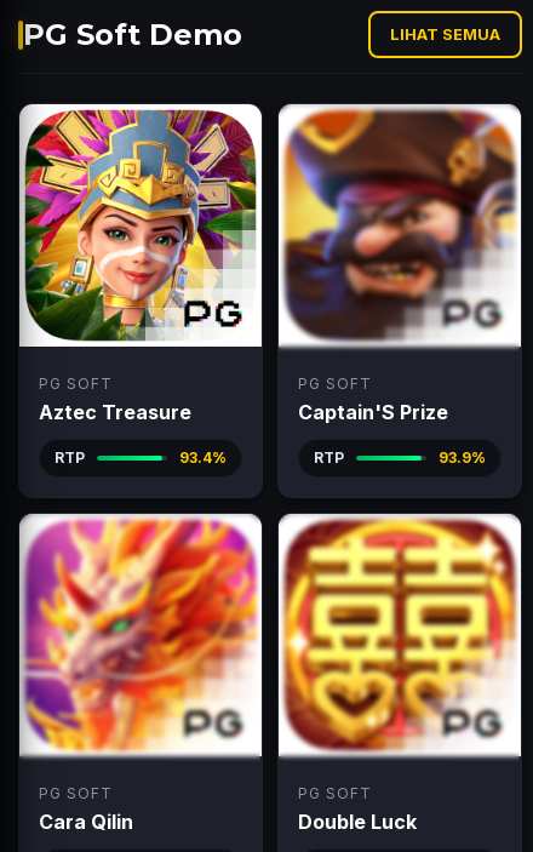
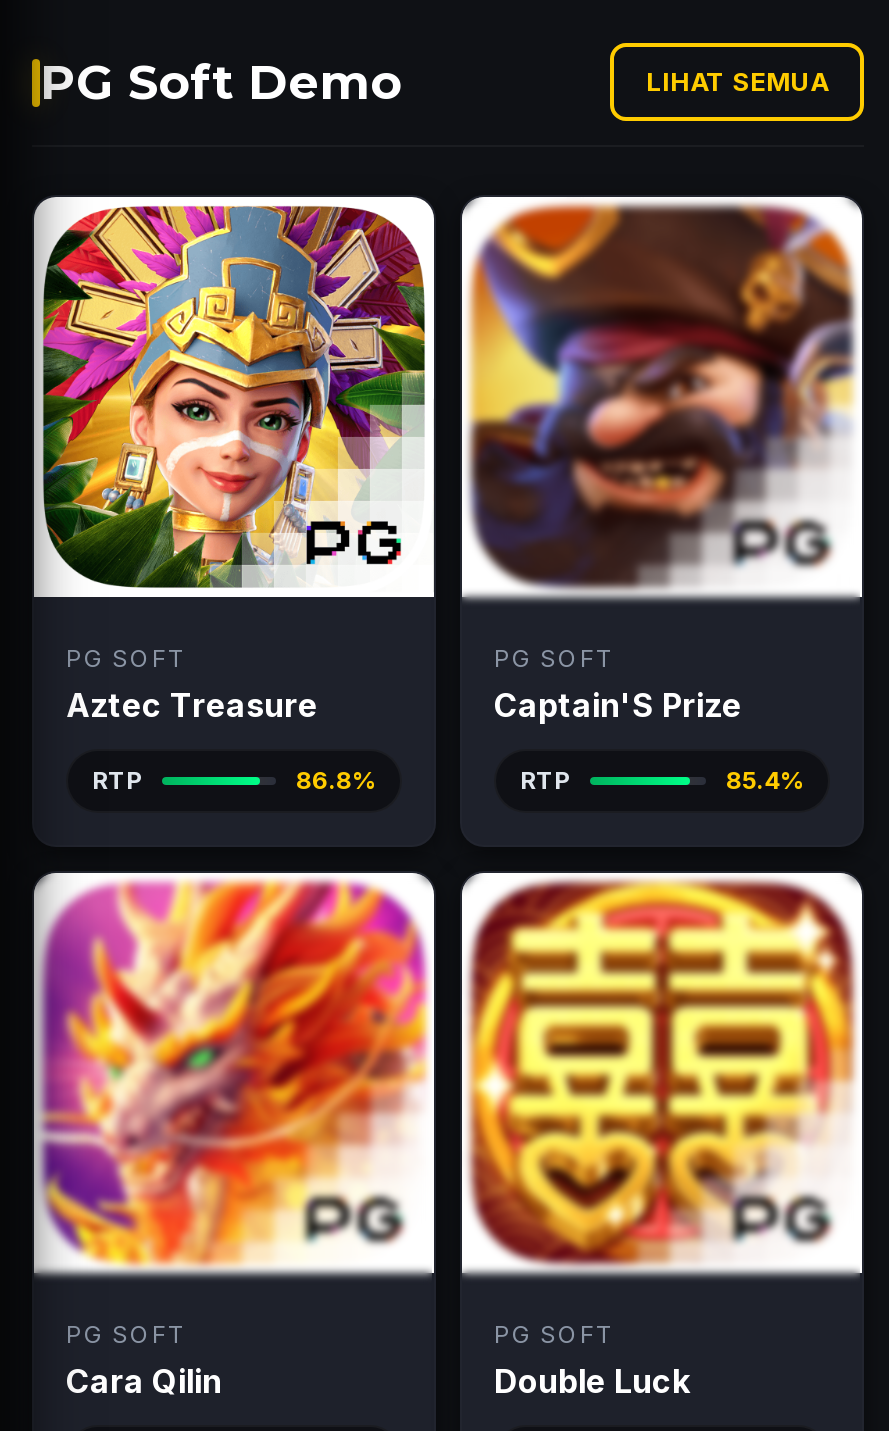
- 93.4%
+ 86.8%

- 93.9%
+ 85.4%
